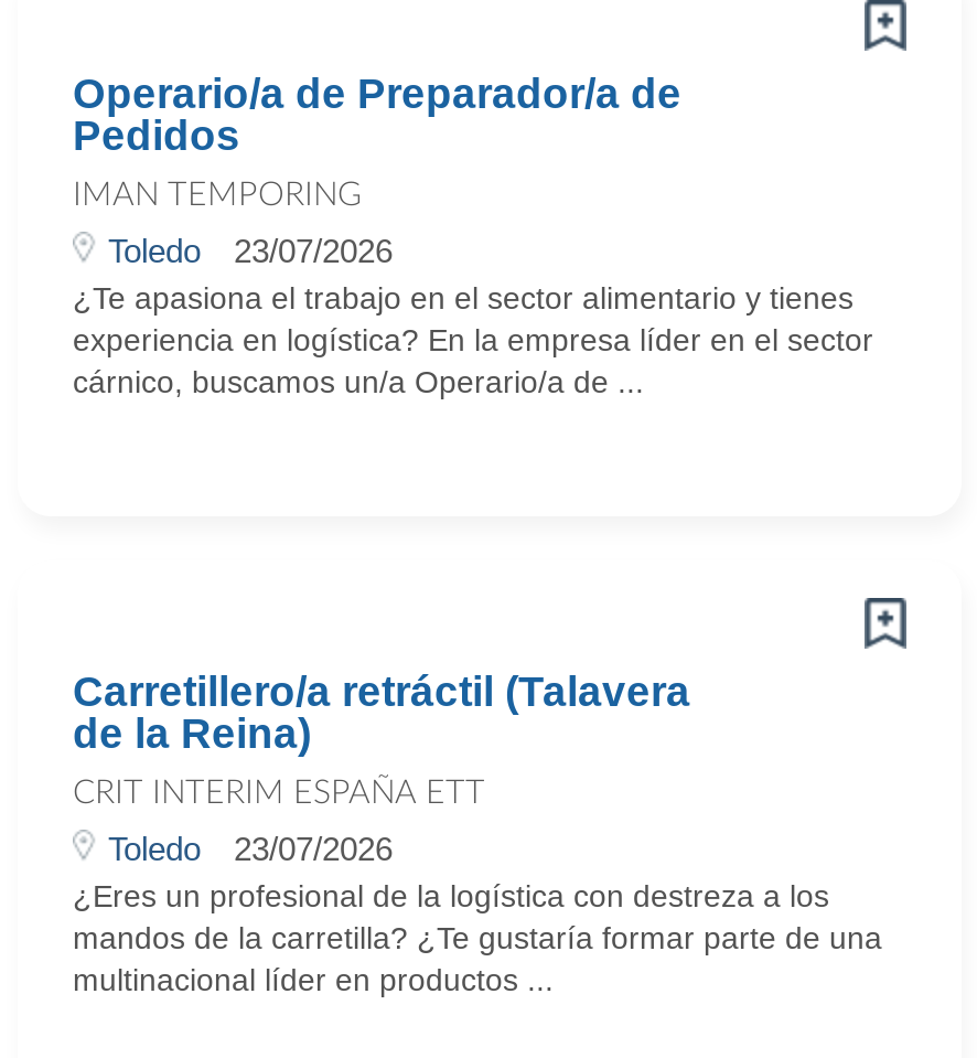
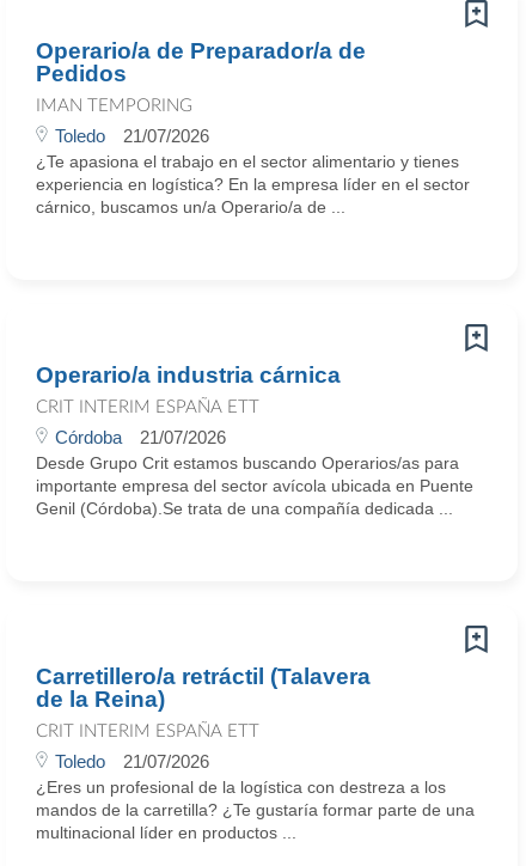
- Toledo 23/07/2026
+ Toledo 21/07/2026

+ Operario/a industria cárnica
+ CRIT INTERIM ESPAÑA ETT
+ Córdoba
+ 21/07/2026
+ Desde Grupo Crit estamos buscando Operarios/as para
+ importante empresa del sector avícola ubicada en Puente
+ Genil (Córdoba).Se trata de una compañía dedicada ...

- Toledo 23/07/2026
+ Toledo 21/07/2026
